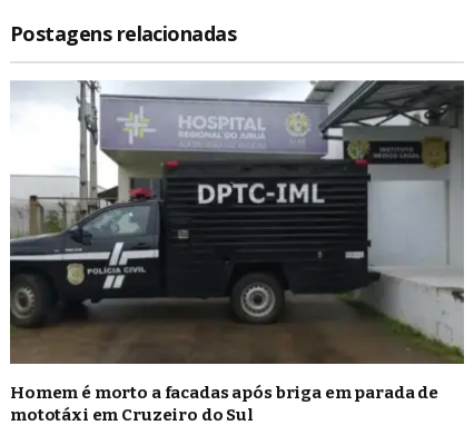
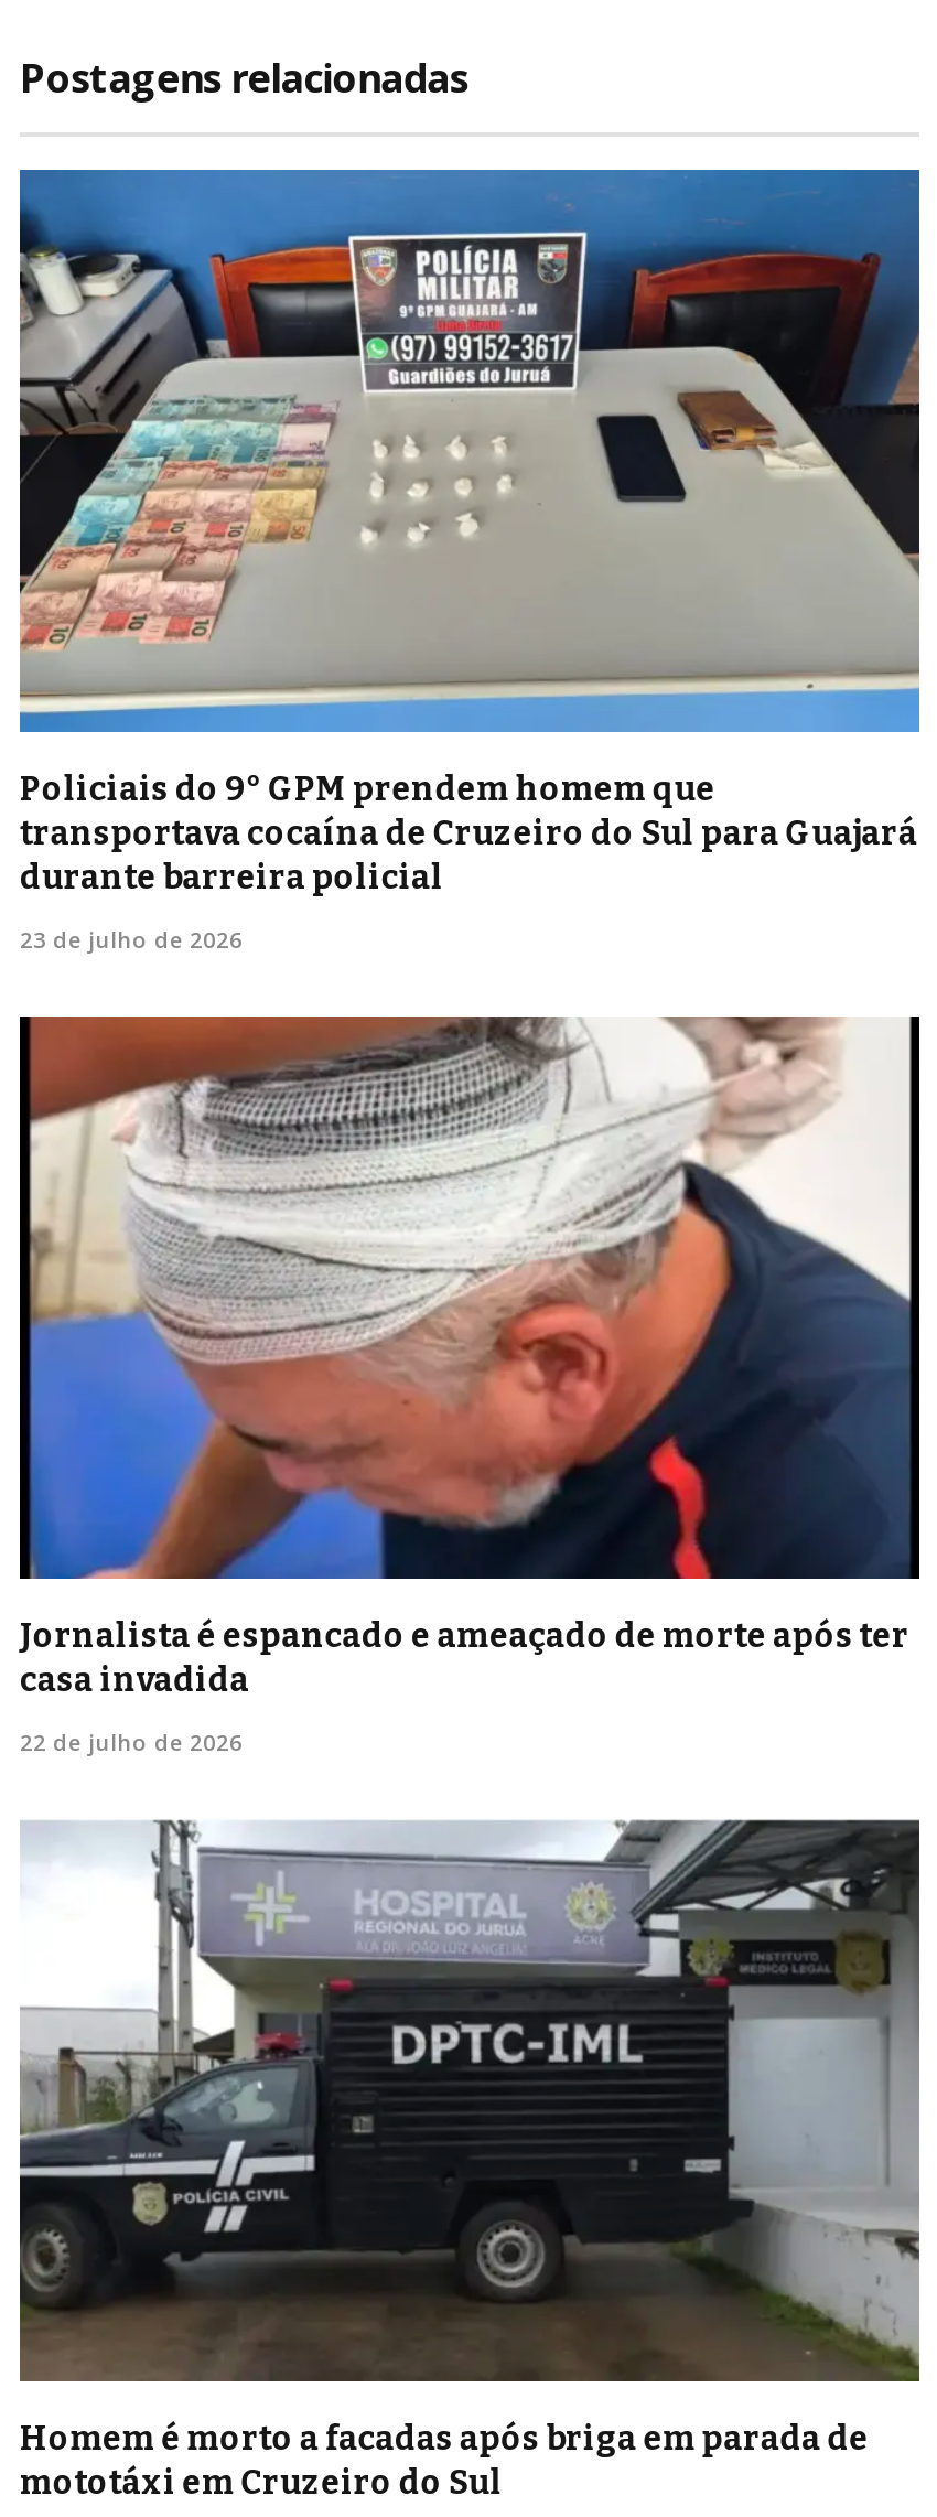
+ [image]
+ Policiais do 9° GPM prendem homem que
+ transportava cocaína de Cruzeiro do Sul para Guajará
+ durante barreira policial
+ 23 de julho de 2026

+ [image]
+ Jornalista é espancado e ameaçado de morte após ter
+ casa invadida
+ 22 de julho de 2026
